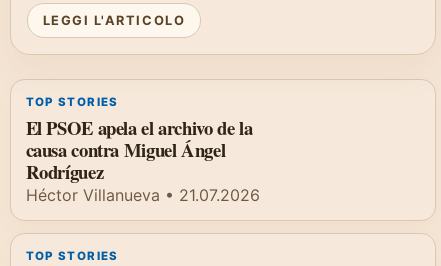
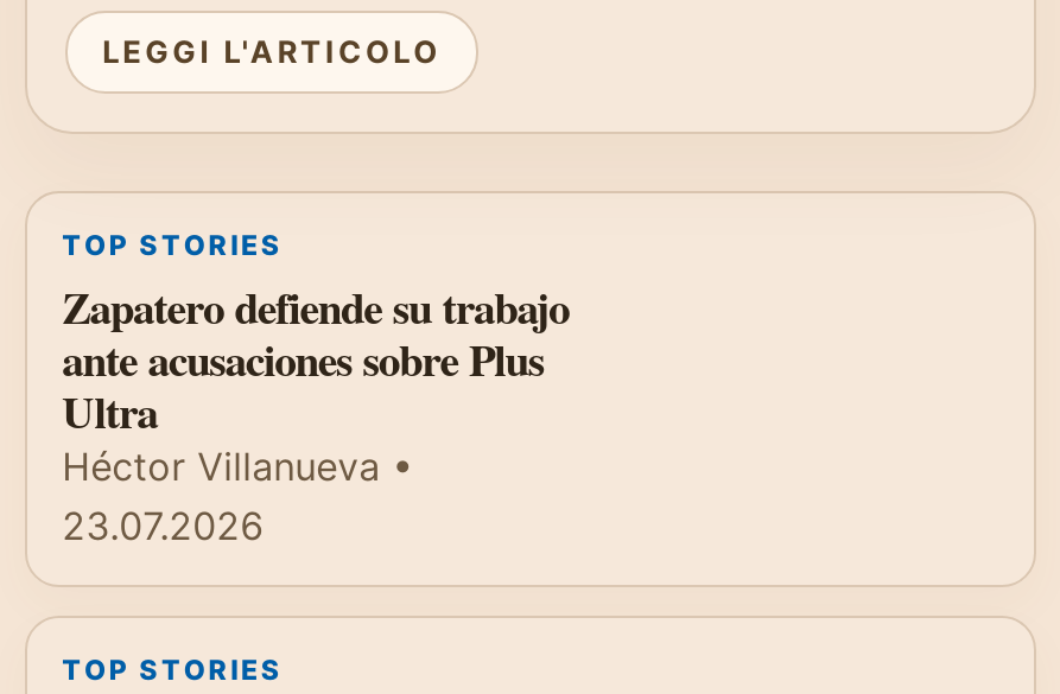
- El PSOE apela el archivo de la
- causa contra Miguel Ángel
- Rodríguez
- Héctor Villanueva • 21.07.2026
+ Zapatero defiende su trabajo
+ ante acusaciones sobre Plus
+ Ultra
+ Héctor Villanueva •
+ 23.07.2026
